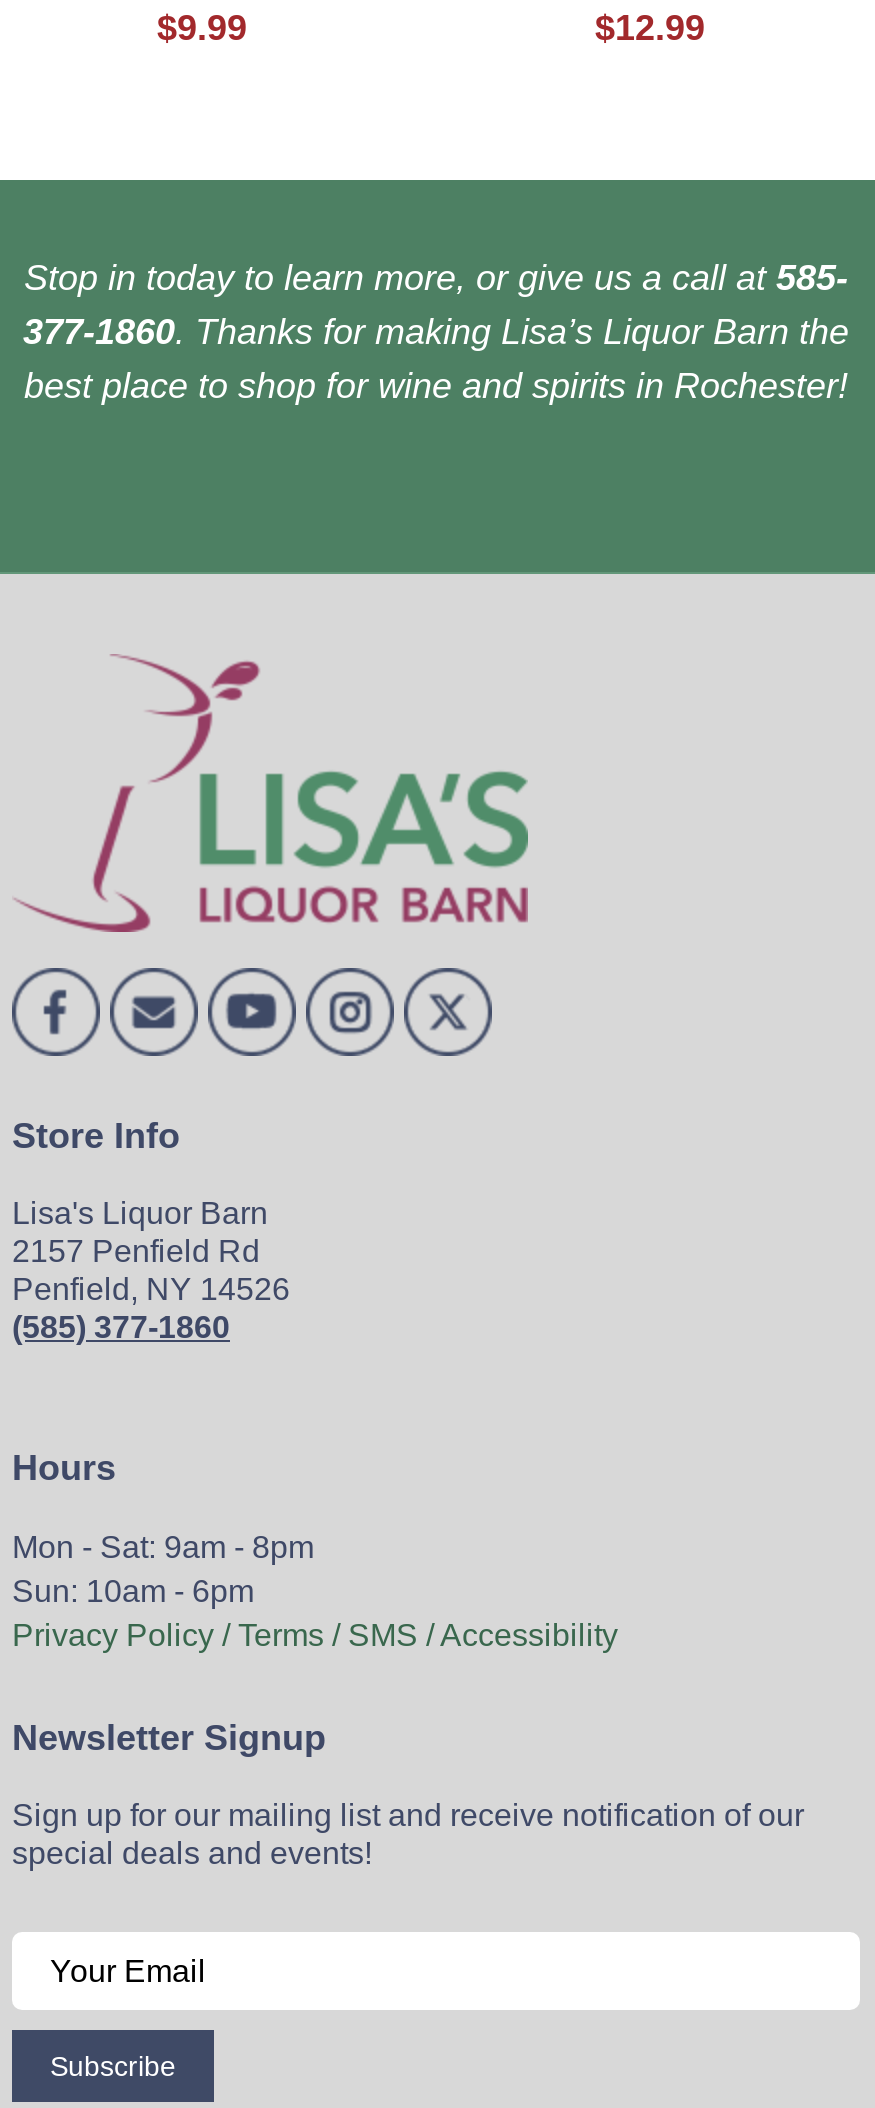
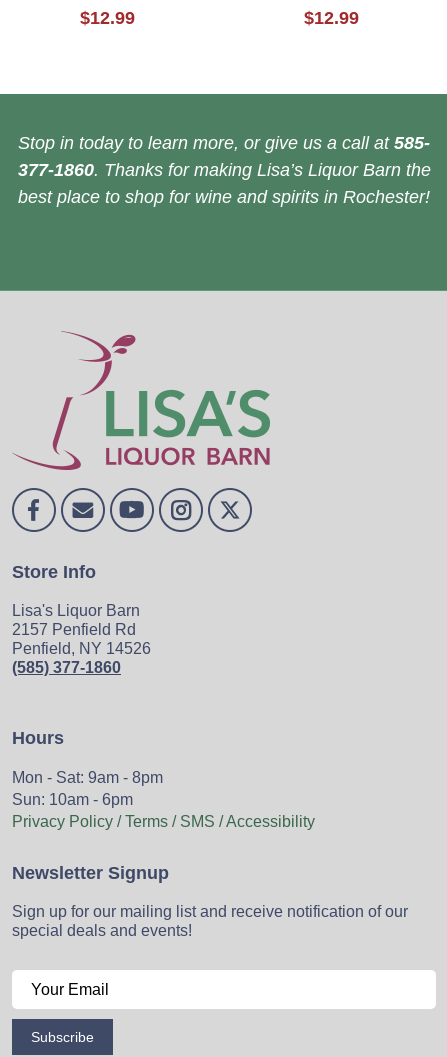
- $9.99
+ $12.99
